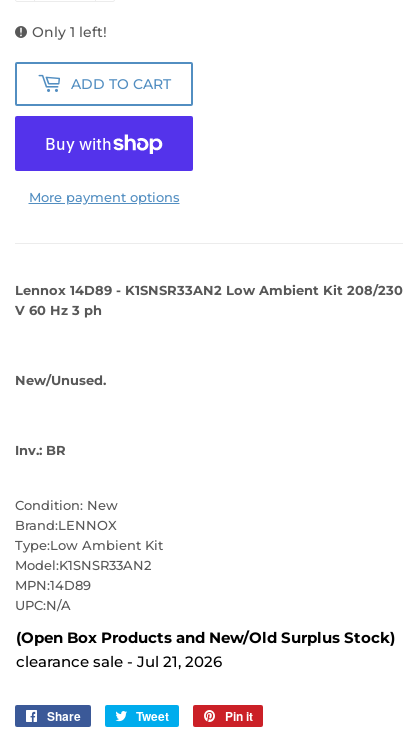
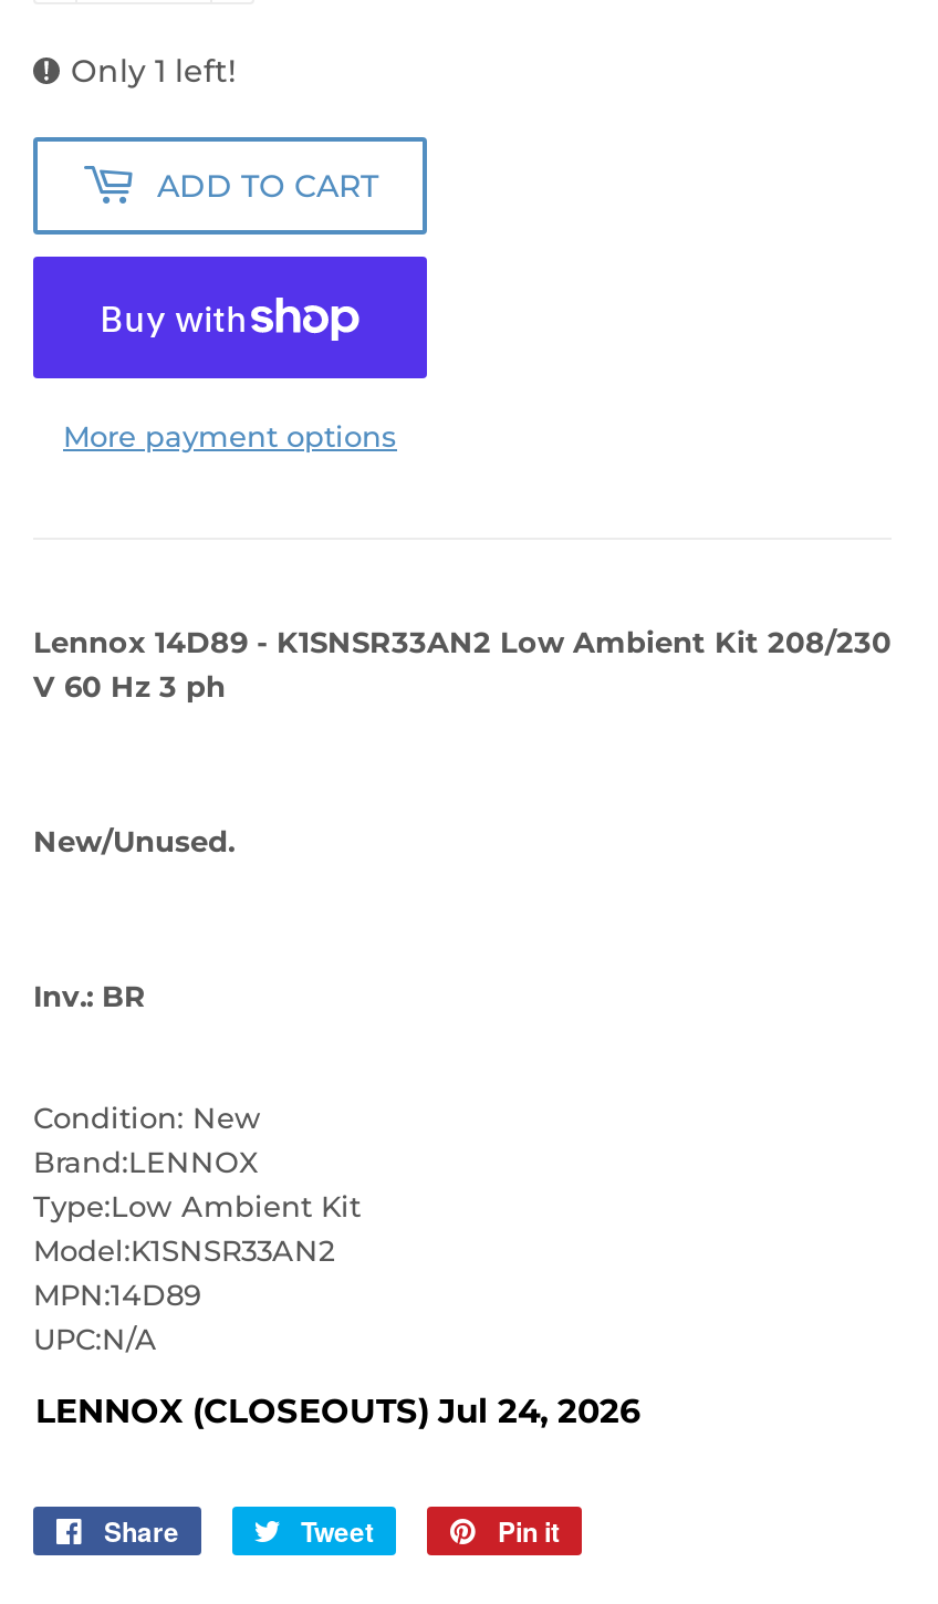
- (Open Box Products and New/Old Surplus Stock)
- clearance sale - Jul 21, 2026
+ LENNOX (CLOSEOUTS) Jul 24, 2026
